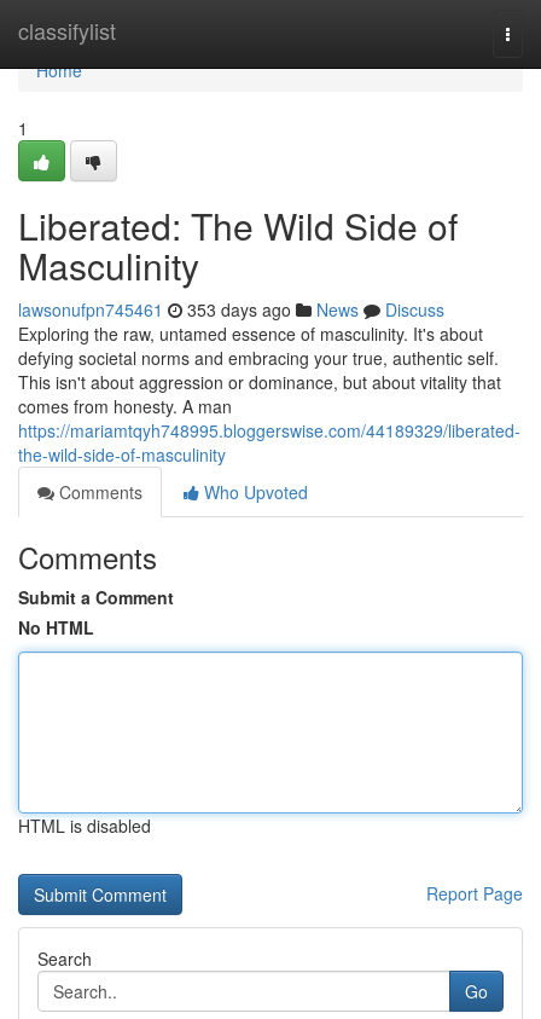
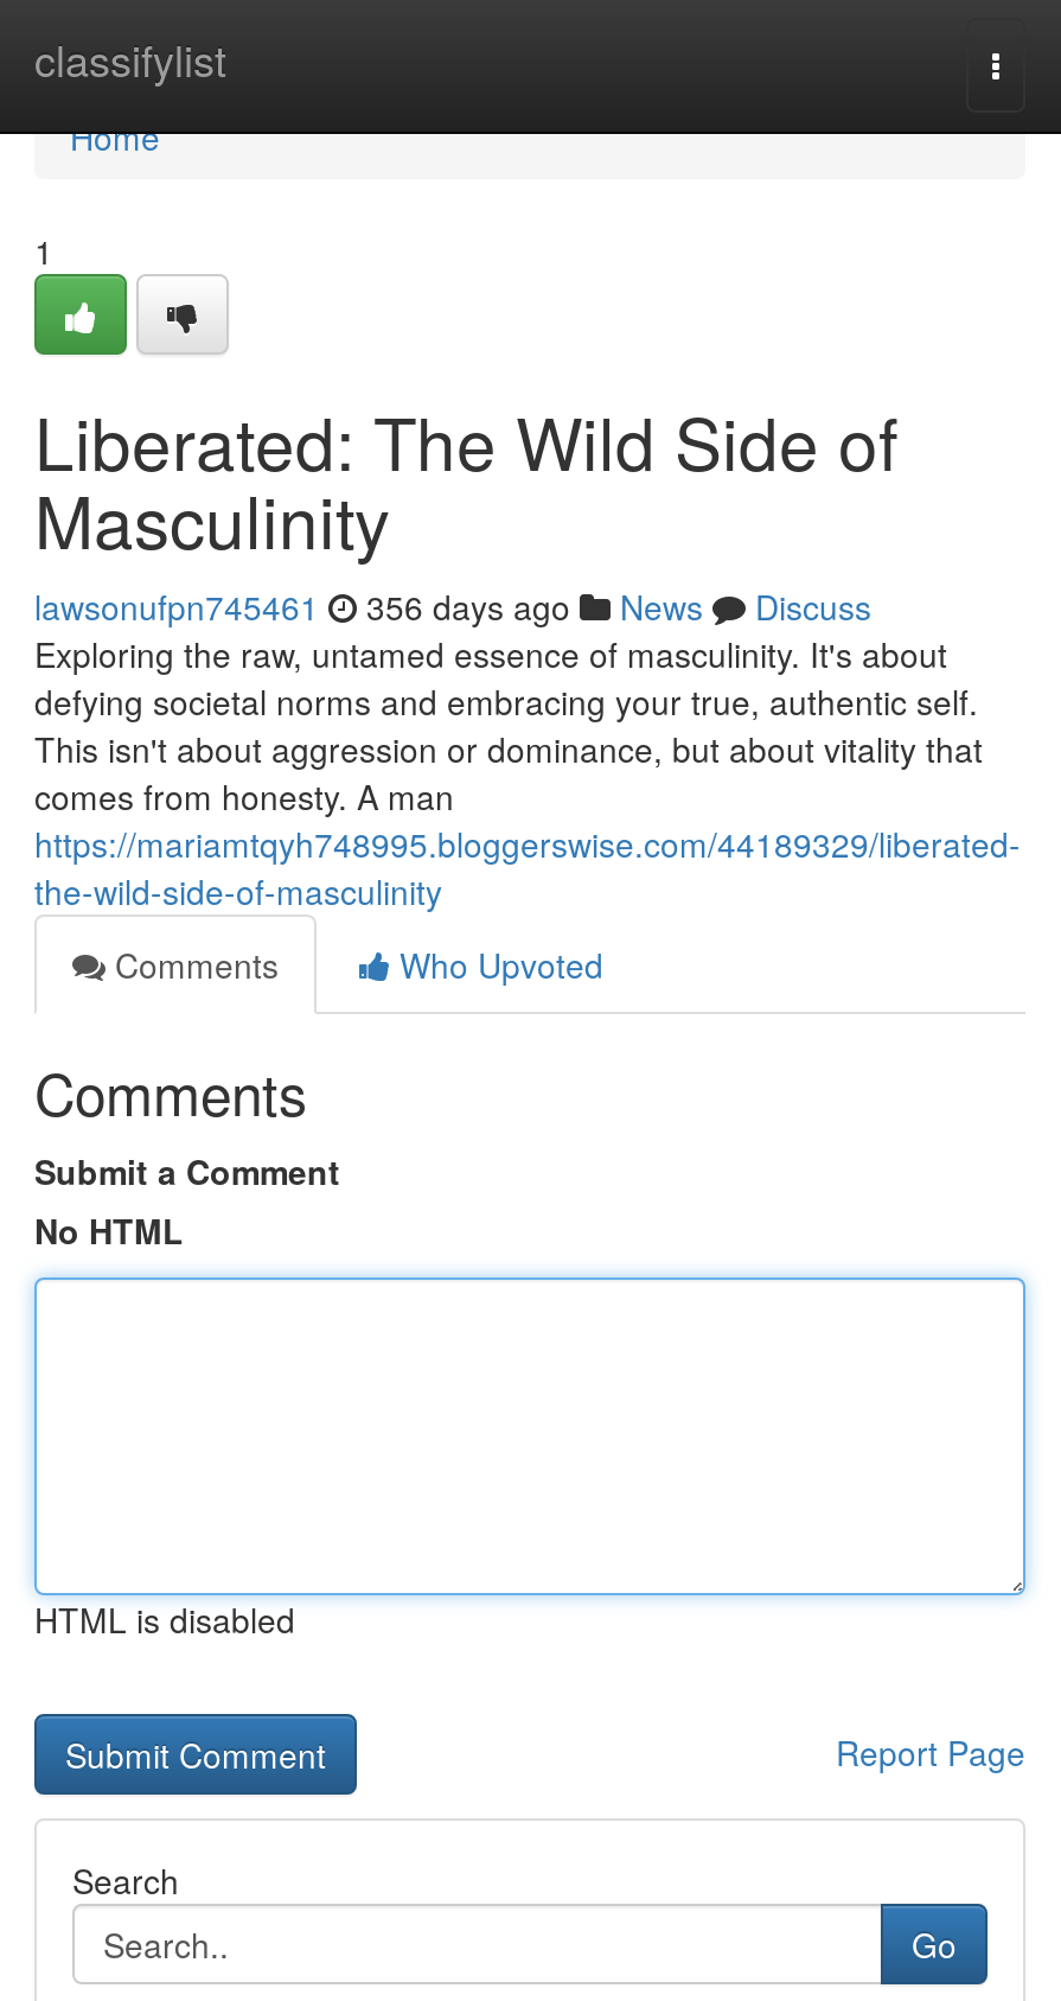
- lawsonufpn745461 353 days ago News Discuss
+ lawsonufpn745461 356 days ago News Discuss
